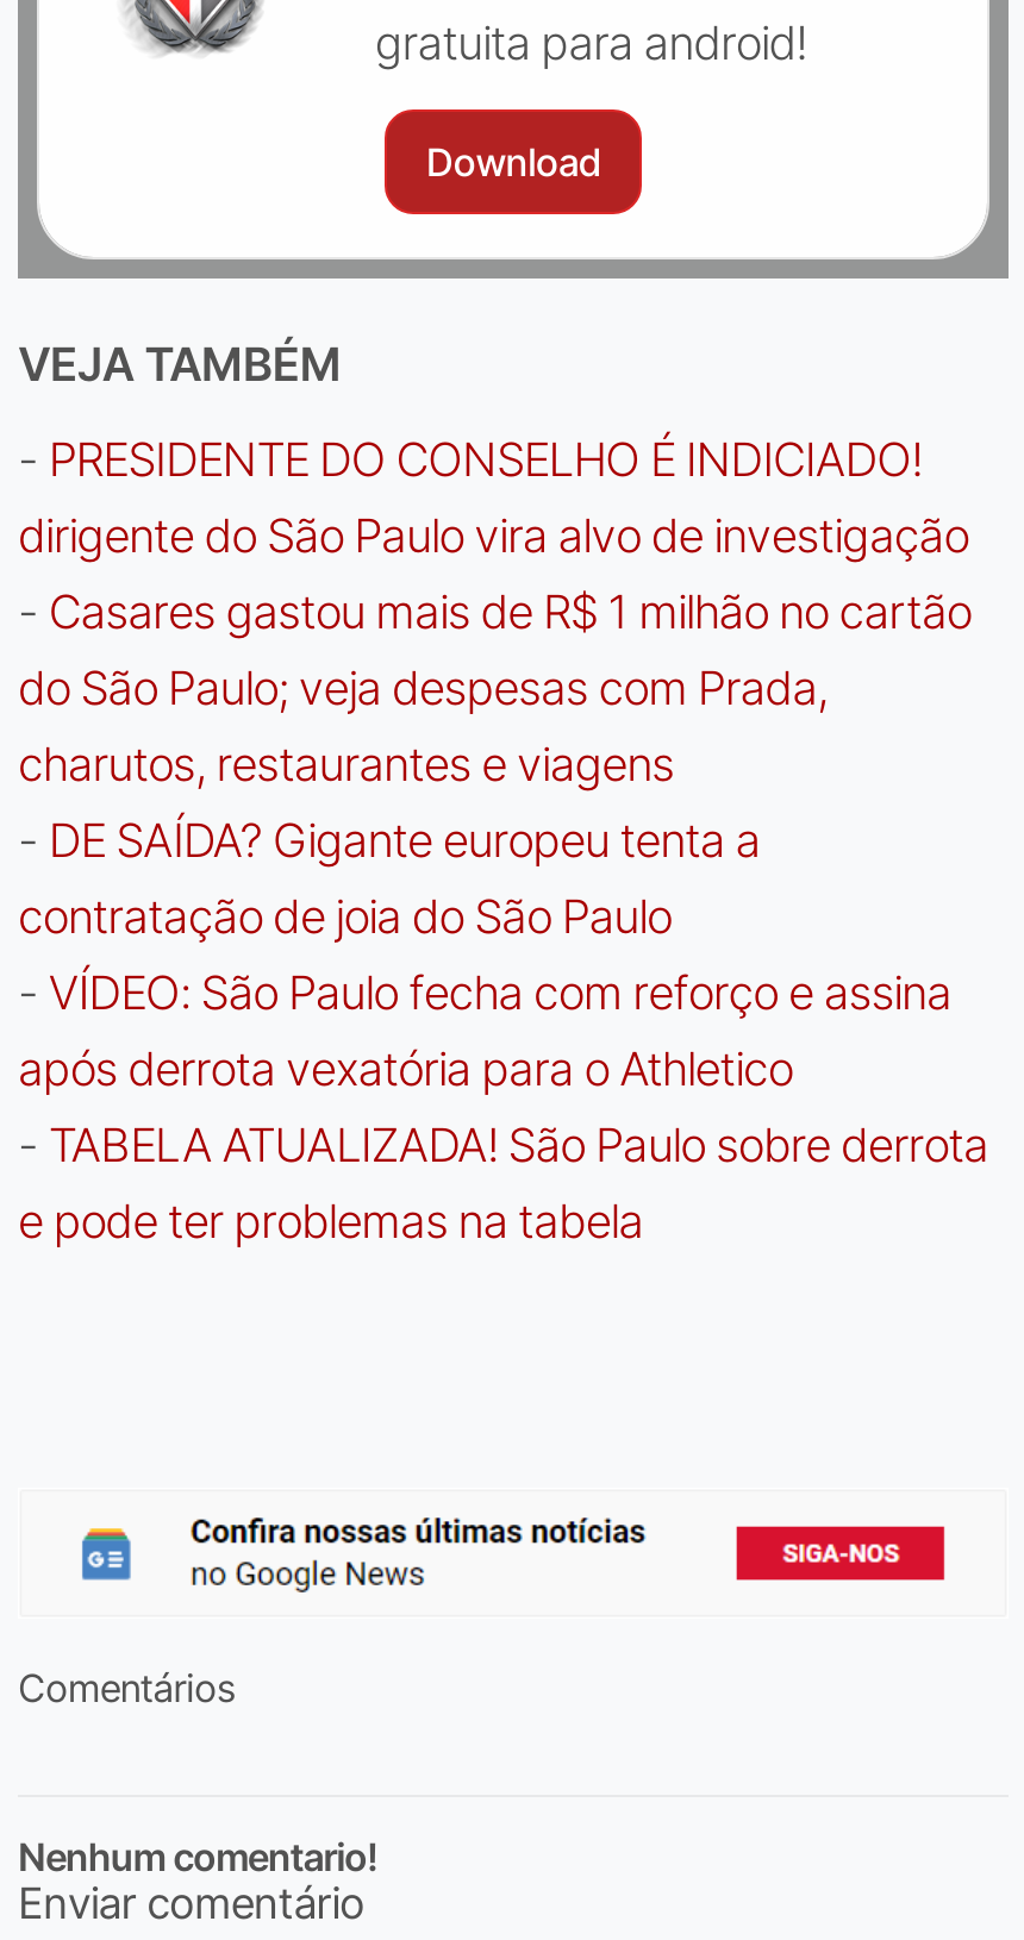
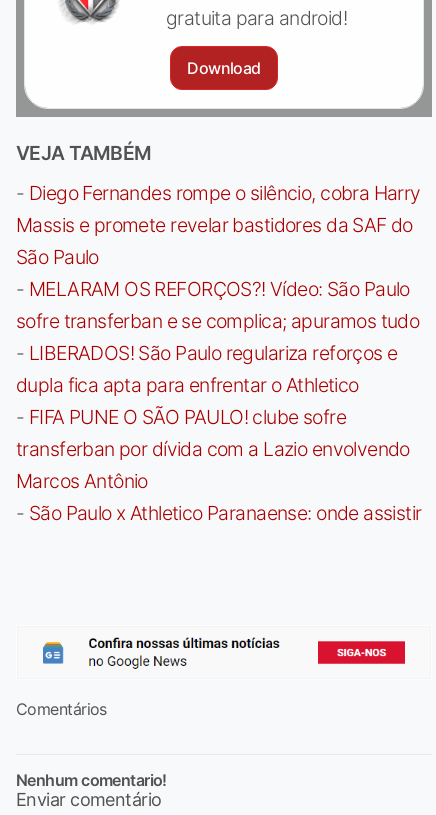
- - PRESIDENTE DO CONSELHO É INDICIADO!
- dirigente do São Paulo vira alvo de investigação
- - Casares gastou mais de R$ 1 milhão no cartão
- do São Paulo; veja despesas com Prada,
- charutos, restaurantes e viagens
- - DE SAÍDA? Gigante europeu tenta a
- contratação de joia do São Paulo
- - VÍDEO: São Paulo fecha com reforço e assina
- após derrota vexatória para o Athletico
- - TABELA ATUALIZADA! São Paulo sobre derrota
- e pode ter problemas na tabela
+ - Diego Fernandes rompe o silêncio, cobra Harry
+ Massis e promete revelar bastidores da SAF do
+ São Paulo
+ - MELARAM OS REFORÇOS?! Vídeo: São Paulo
+ sofre transferban e se complica; apuramos tudo
+ - LIBERADOS! São Paulo regulariza reforços e
+ dupla fica apta para enfrentar o Athletico
+ - FIFA PUNE O SÃO PAULO! clube sofre
+ transferban por dívida com a Lazio envolvendo
+ Marcos Antônio
+ - São Paulo x Athletico Paranaense: onde assistir
